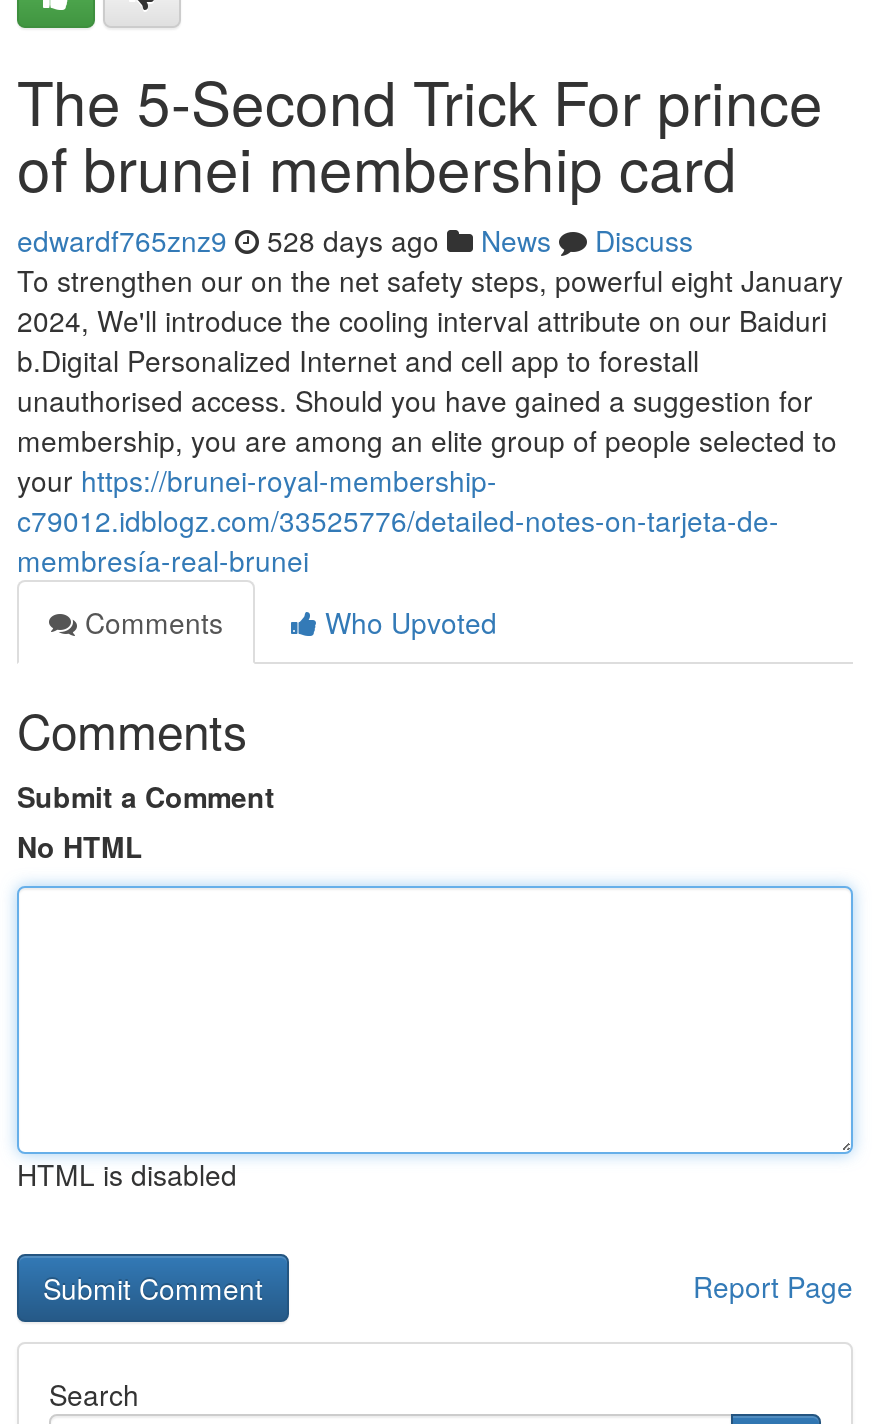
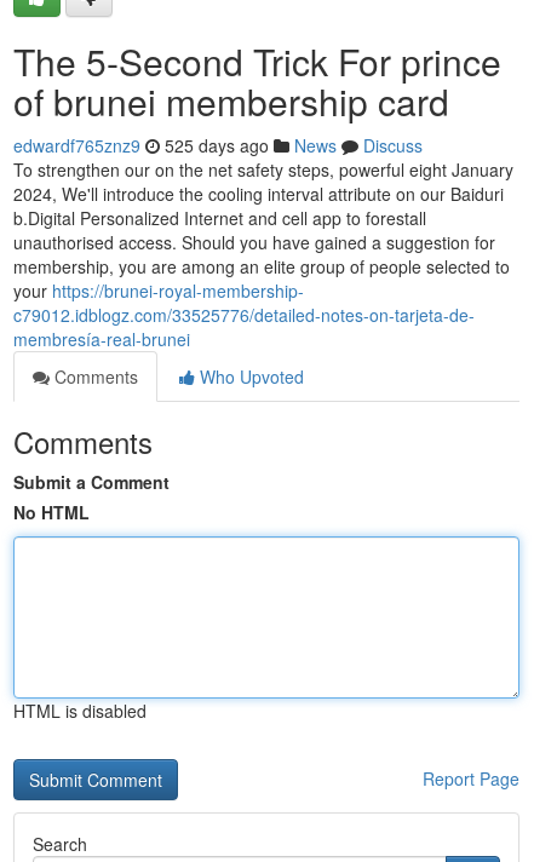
- edwardf765znz9 528 days ago News Discuss
+ edwardf765znz9 525 days ago News Discuss
